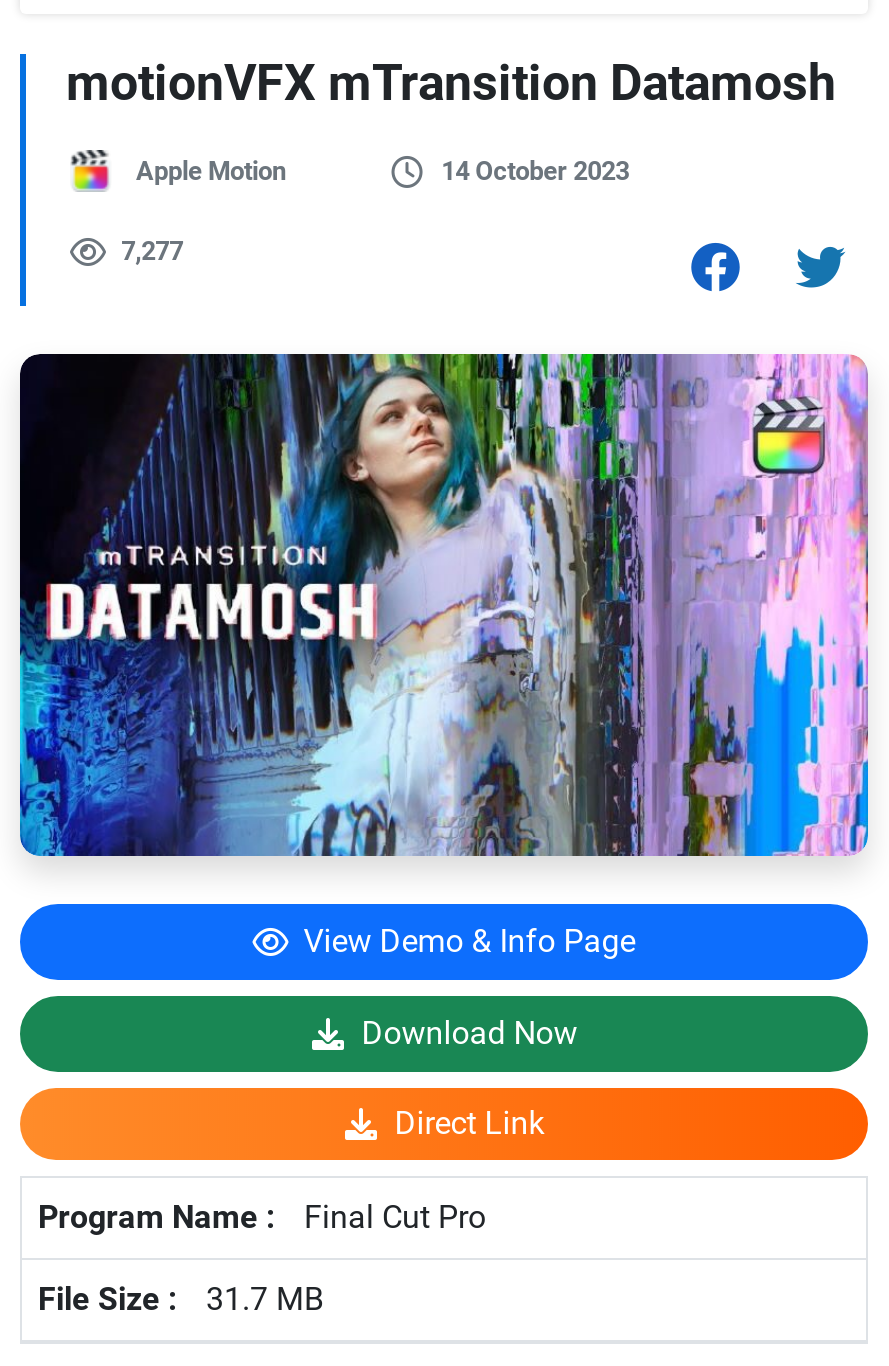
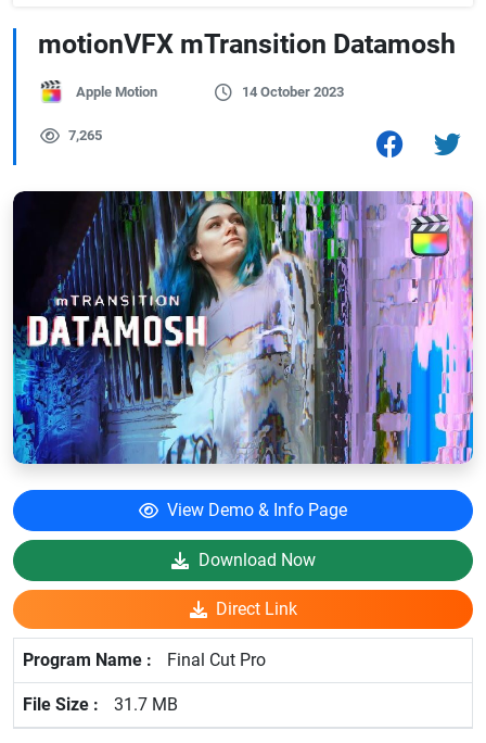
- 7,277
+ 7,265
